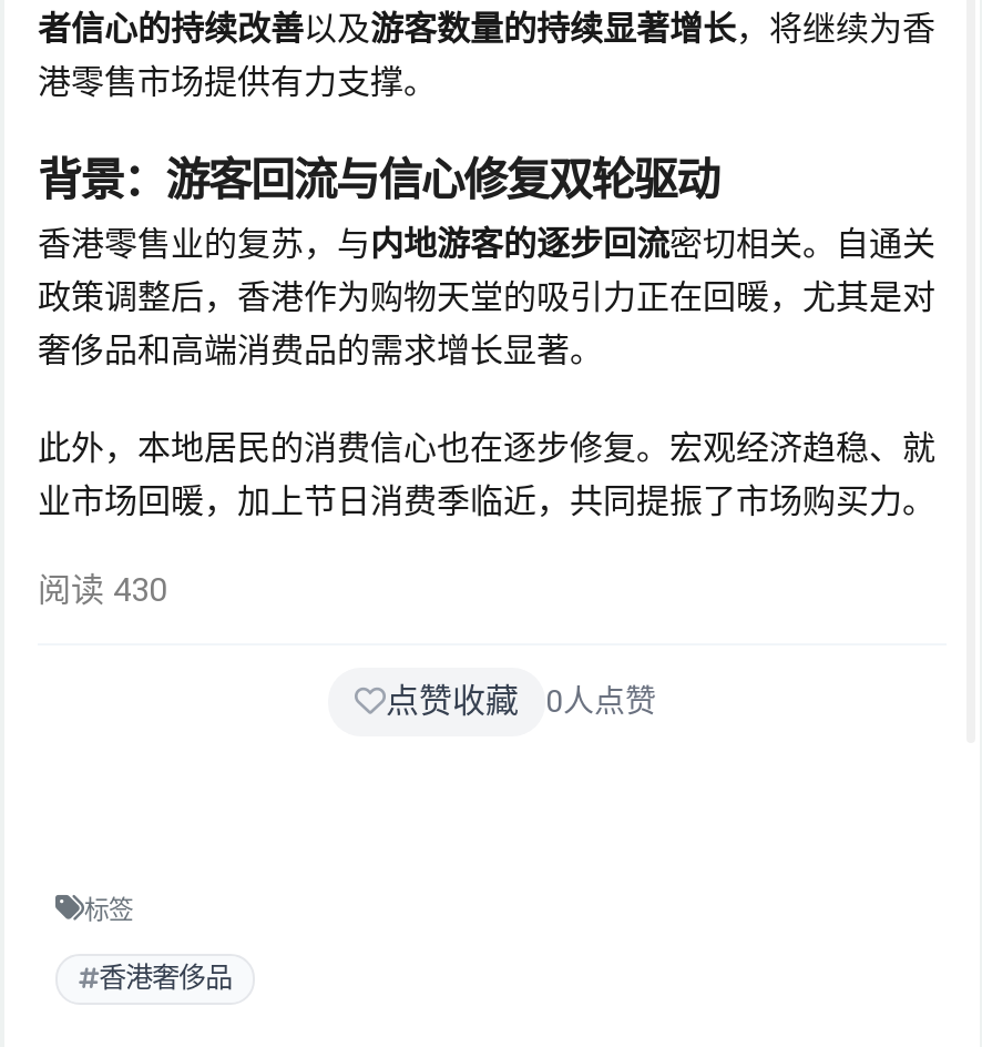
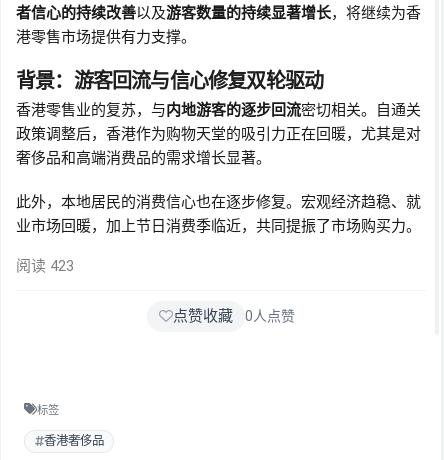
- 阅读 430
+ 阅读 423
